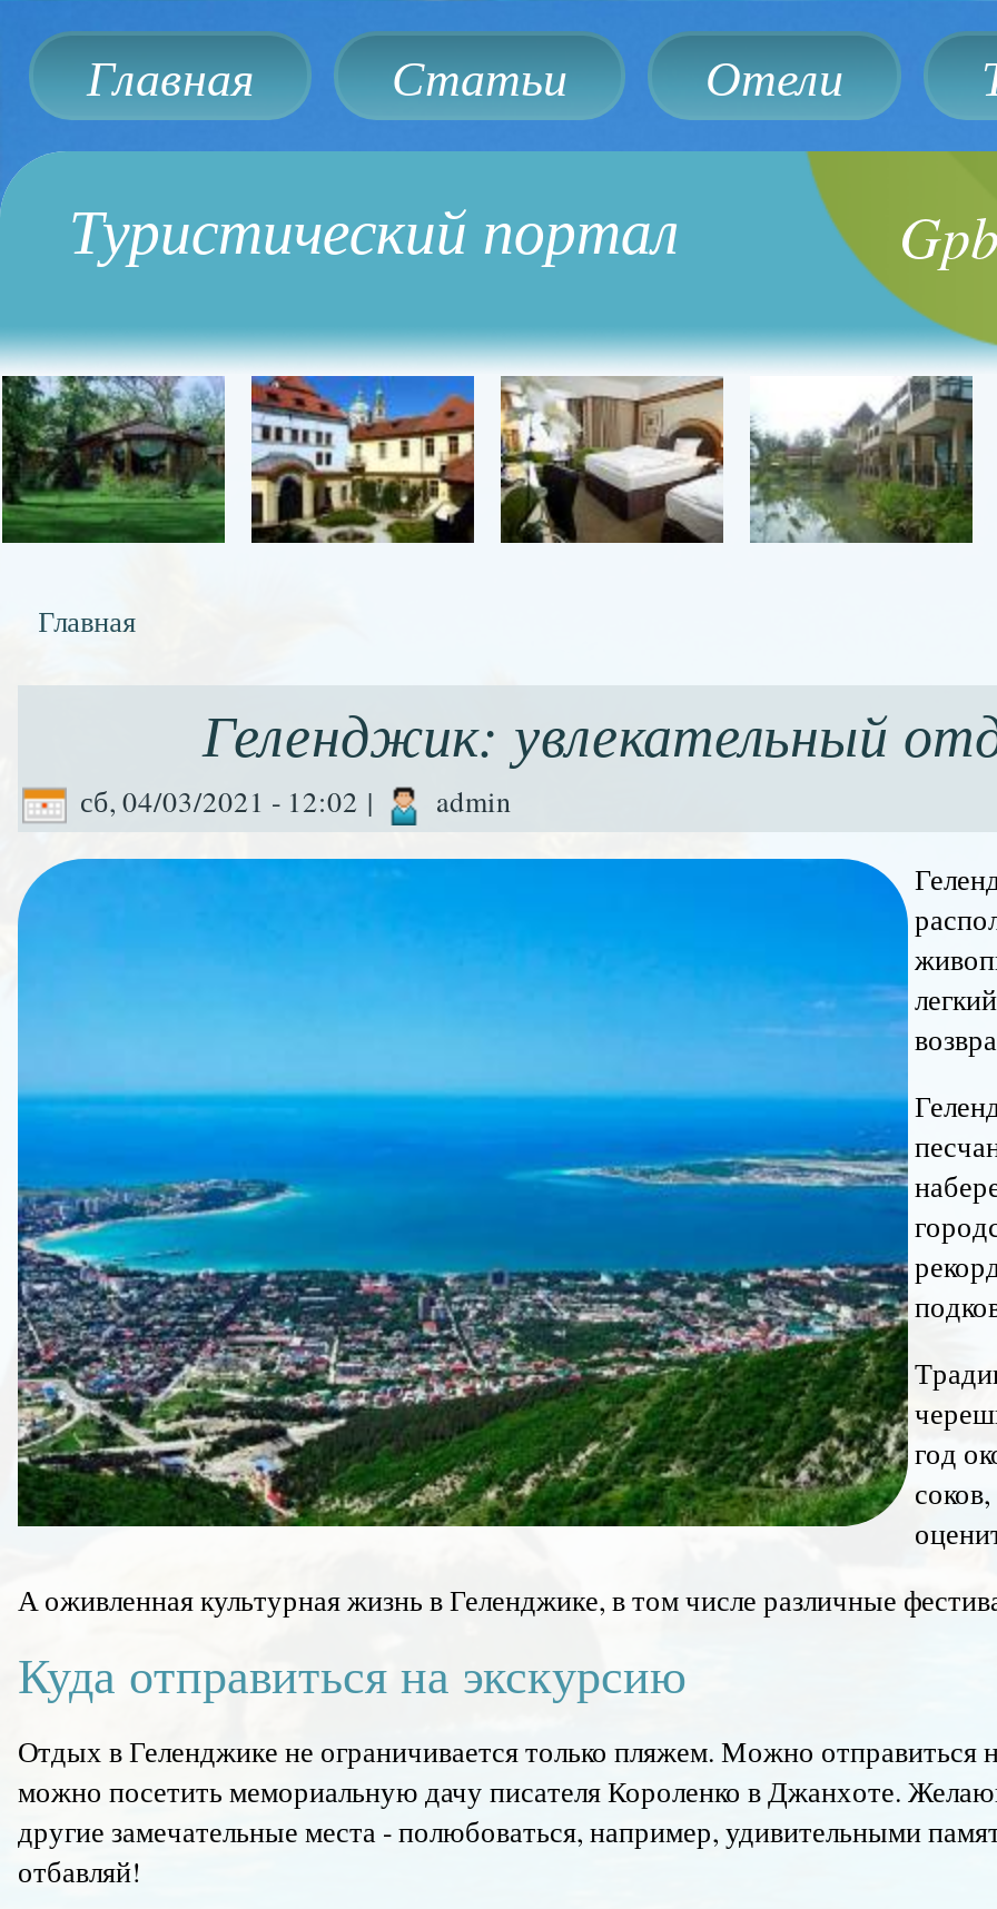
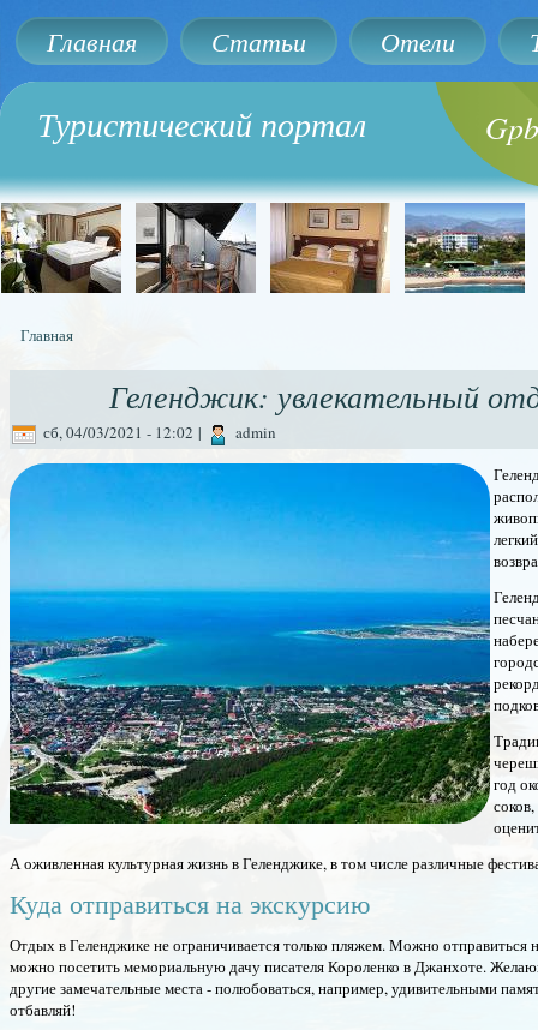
- [image]
+ [image]

- [image]
+ [image]

- [image]
+ [image]

- [image]
+ [image]
